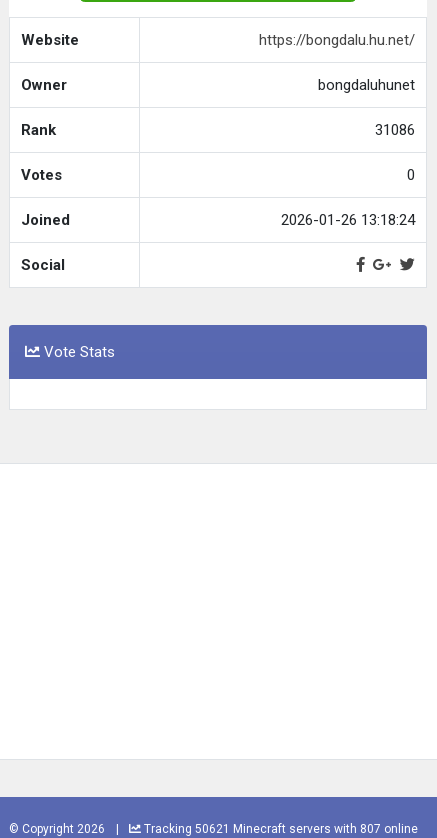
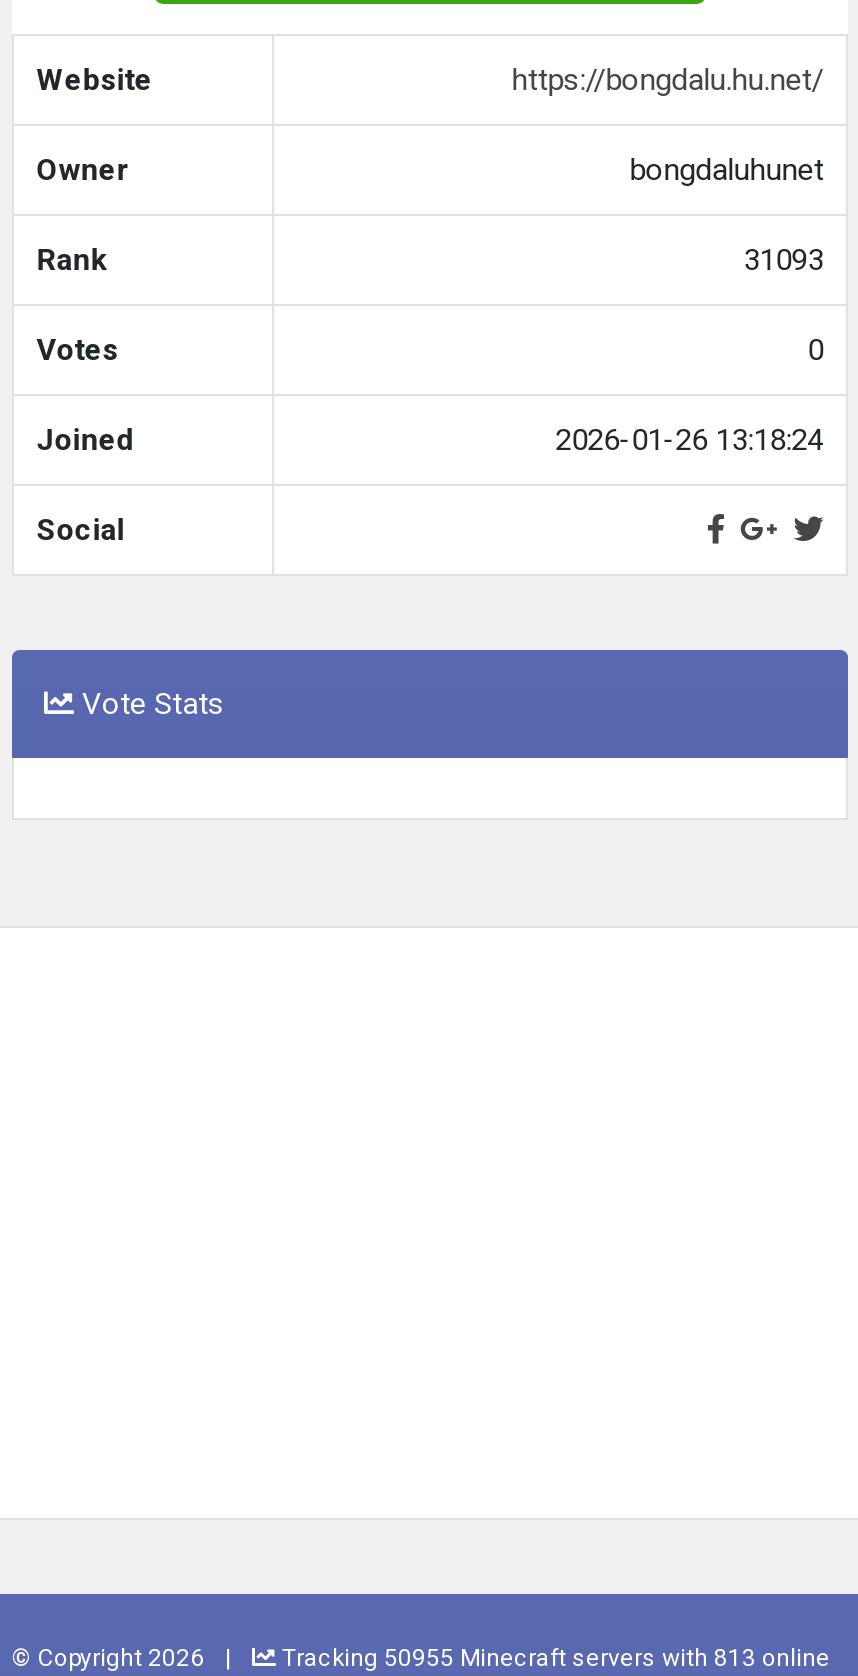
- 31086
+ 31093

- Tracking 50621 Minecraft servers with 807 online
+ Tracking 50955 Minecraft servers with 813 online
